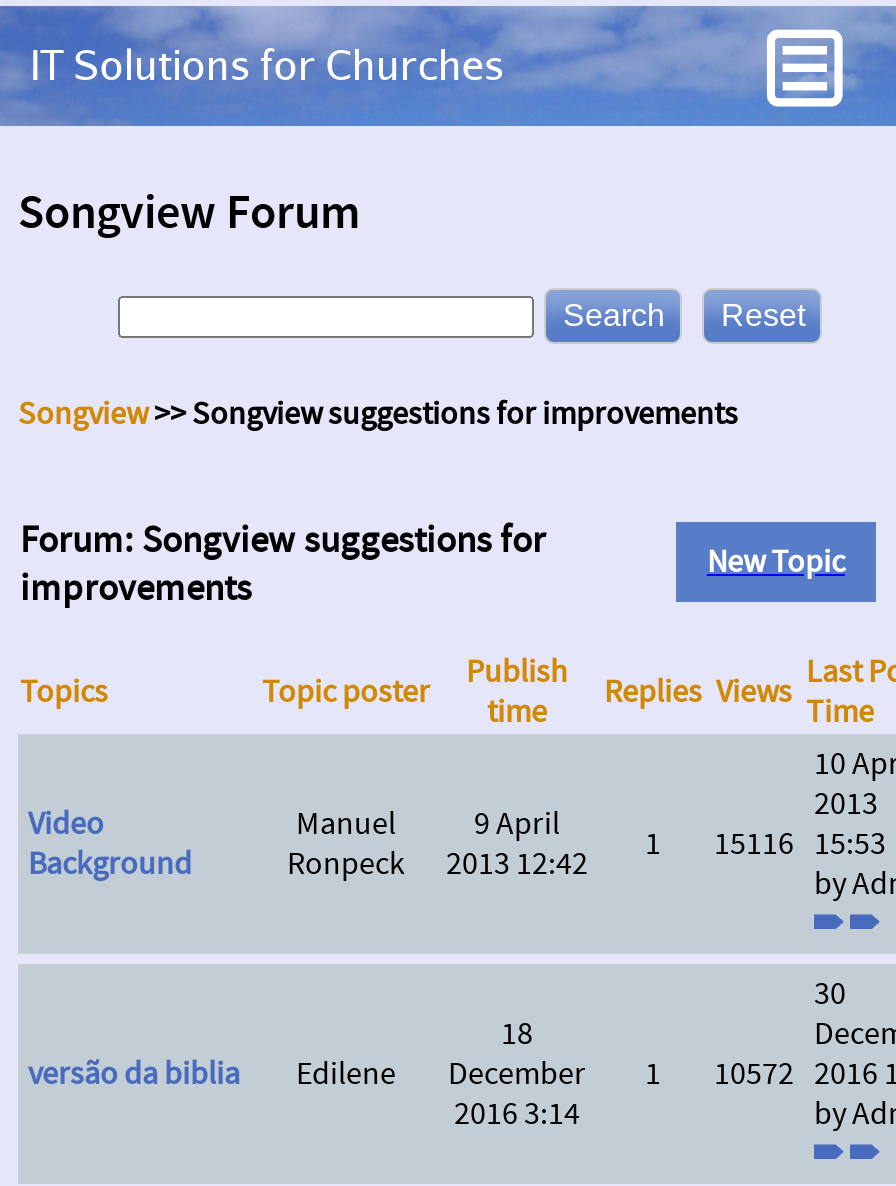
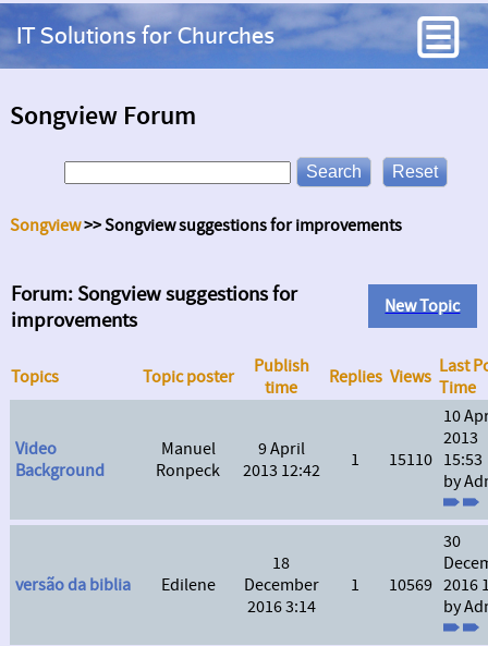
- Ronpeck 2013 12:42 1 15116 15:53
+ Ronpeck 2013 12:42 1 15110 15:53

- 10572
+ 10569
